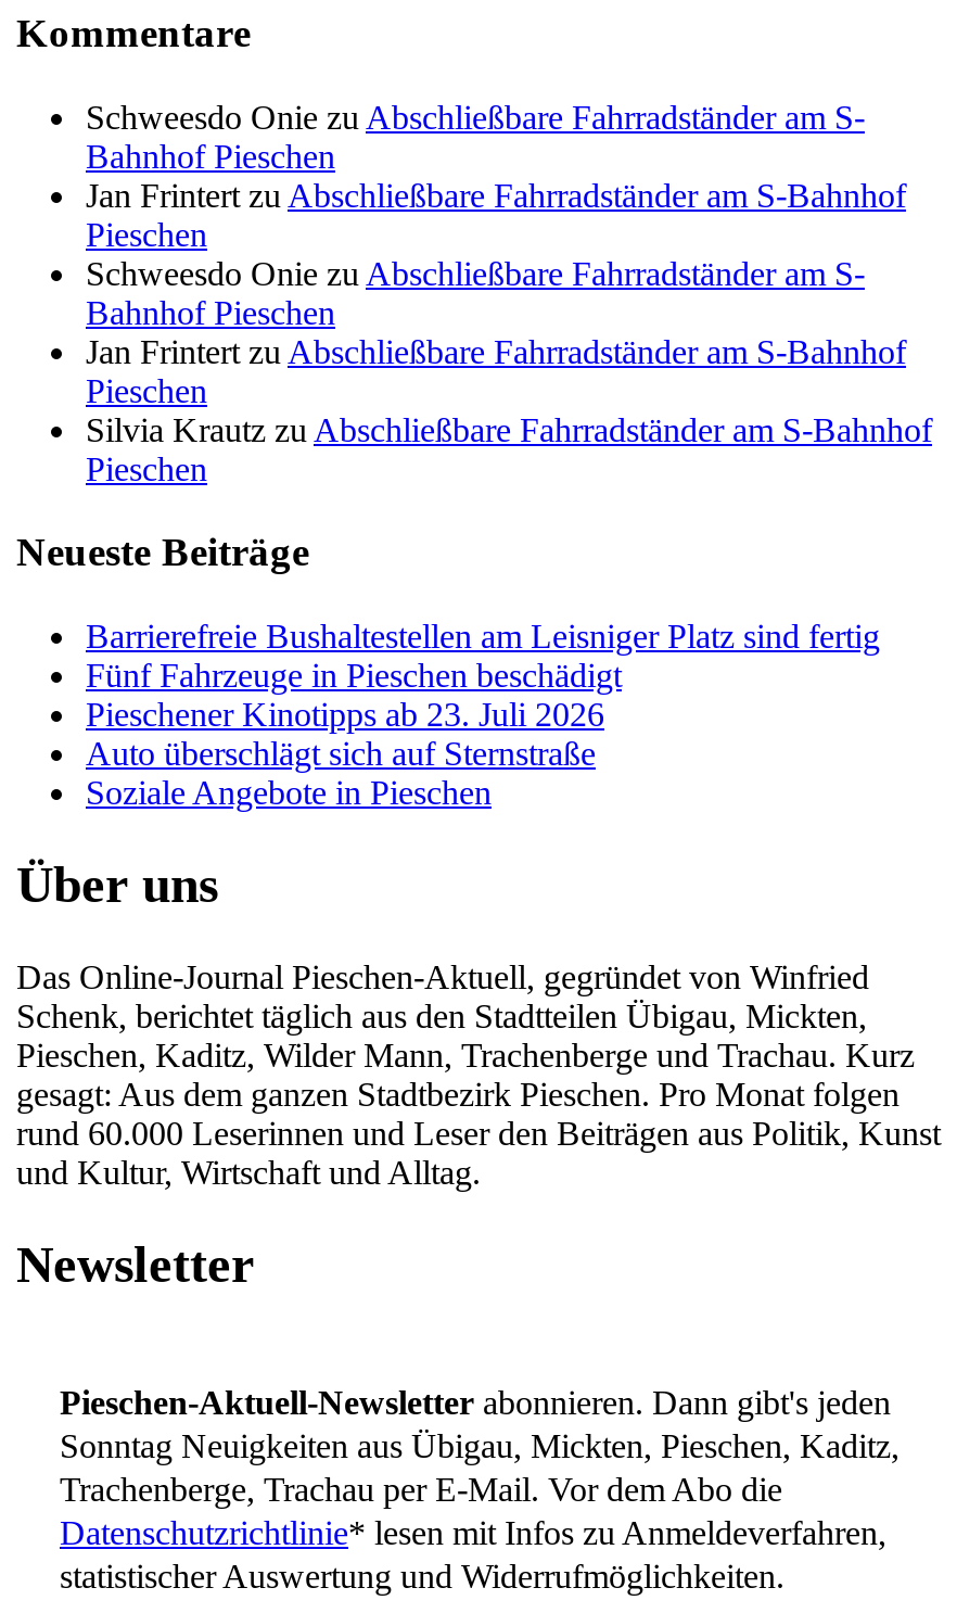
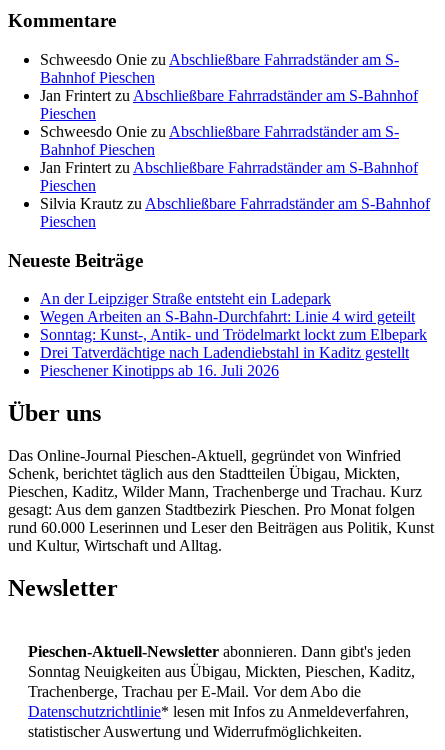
- Barrierefreie Bushaltestellen am Leisniger Platz sind fertig
- Fünf Fahrzeuge in Pieschen beschädigt
- Pieschener Kinotipps ab 23. Juli 2026
- Auto überschlägt sich auf Sternstraße
- Soziale Angebote in Pieschen
+ An der Leipziger Straße entsteht ein Ladepark
+ Wegen Arbeiten an S-Bahn-Durchfahrt: Linie 4 wird geteilt
+ Sonntag: Kunst-, Antik- und Trödelmarkt lockt zum Elbepark
+ Drei Tatverdächtige nach Ladendiebstahl in Kaditz gestellt
+ Pieschener Kinotipps ab 16. Juli 2026
